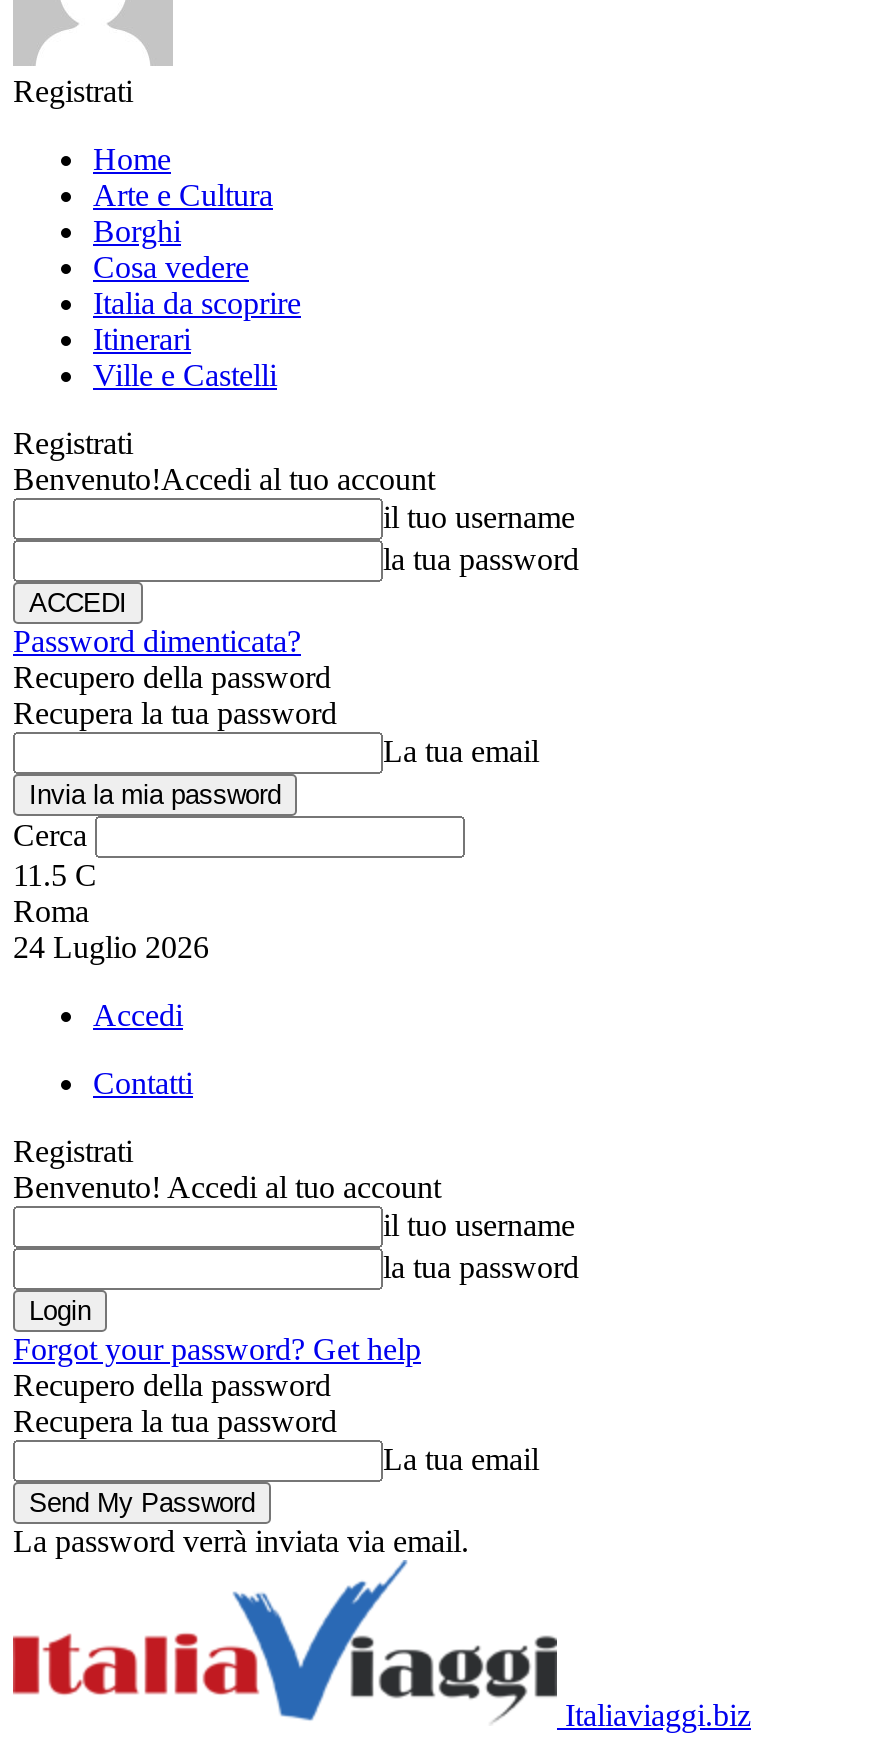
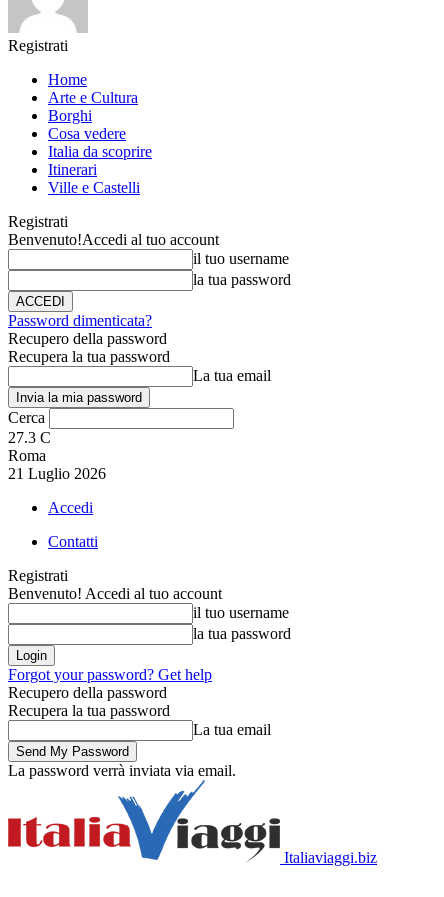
- 11.5 C
+ 27.3 C

- 24 Luglio 2026
+ 21 Luglio 2026
